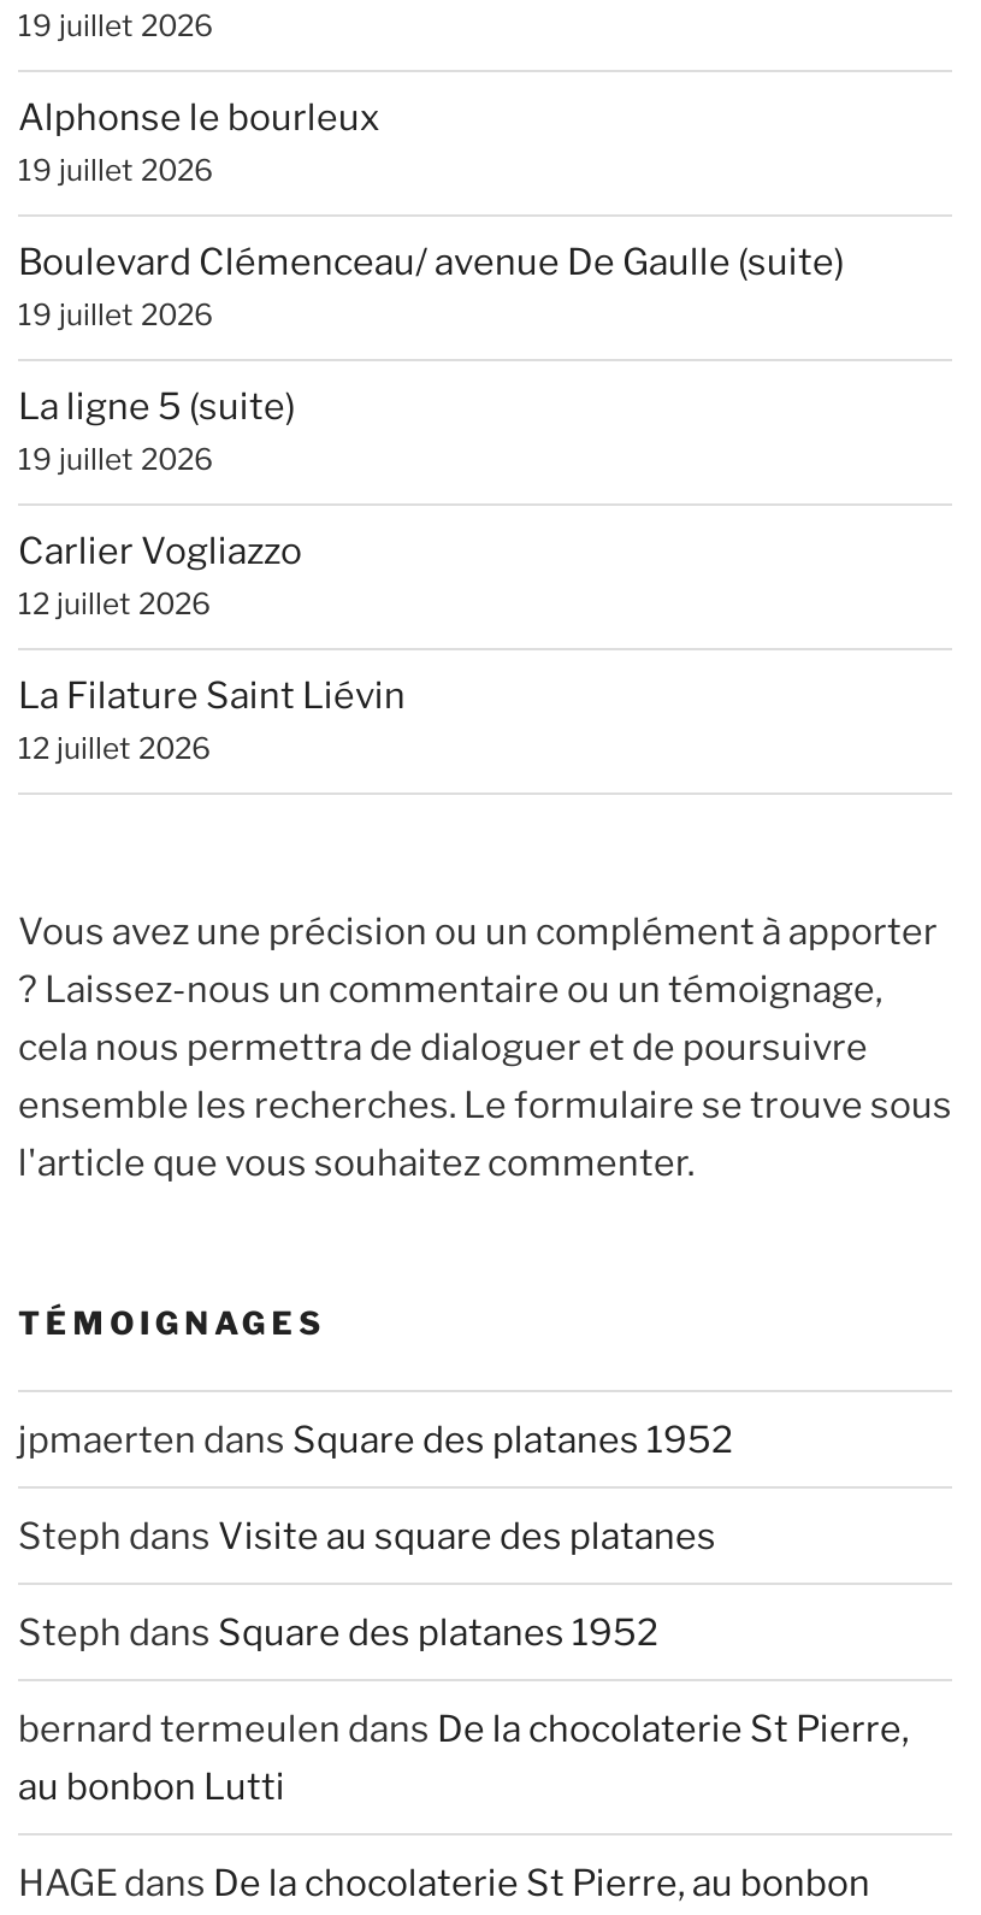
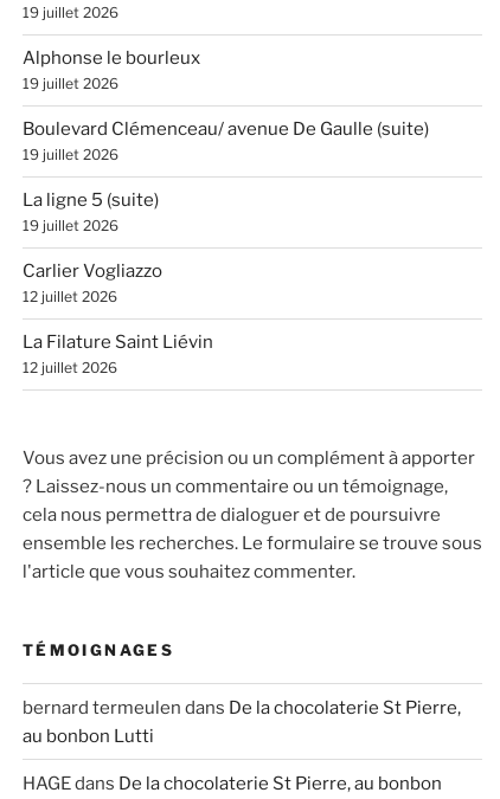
- jpmaerten dans Square des platanes 1952
- Steph dans Visite au square des platanes
- Steph dans Square des platanes 1952
